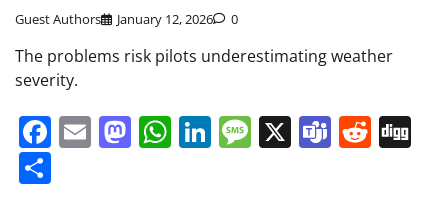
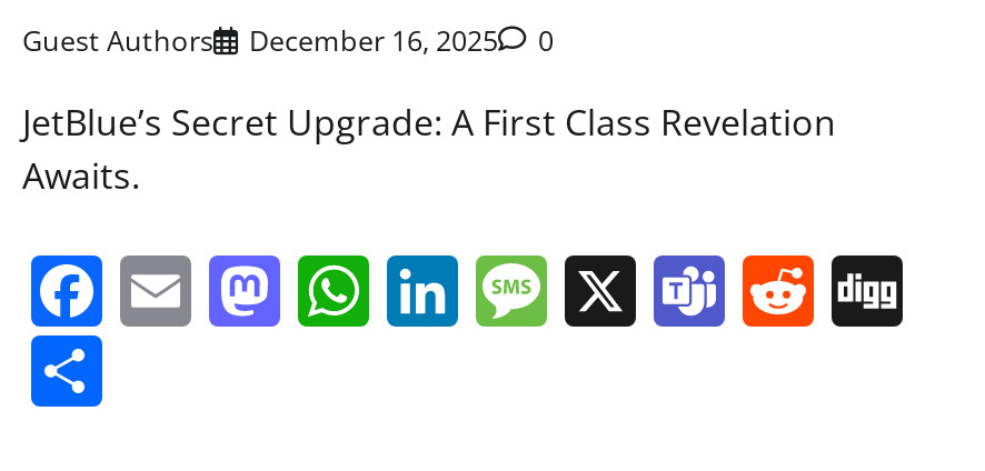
- Guest Authors January 12, 2026 0
+ Guest Authors December 16, 2025 0

- The problems risk pilots underestimating weather
- severity.
+ JetBlue’s Secret Upgrade: A First Class Revelation
+ Awaits.
